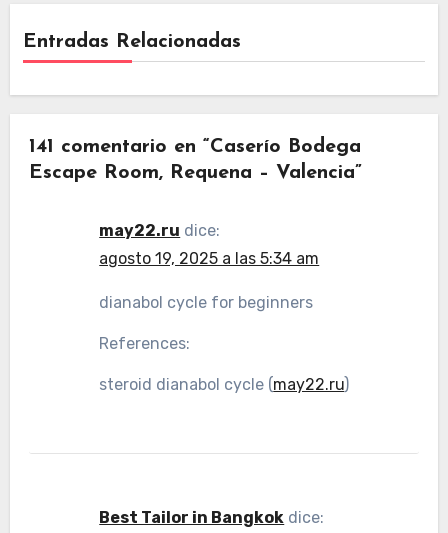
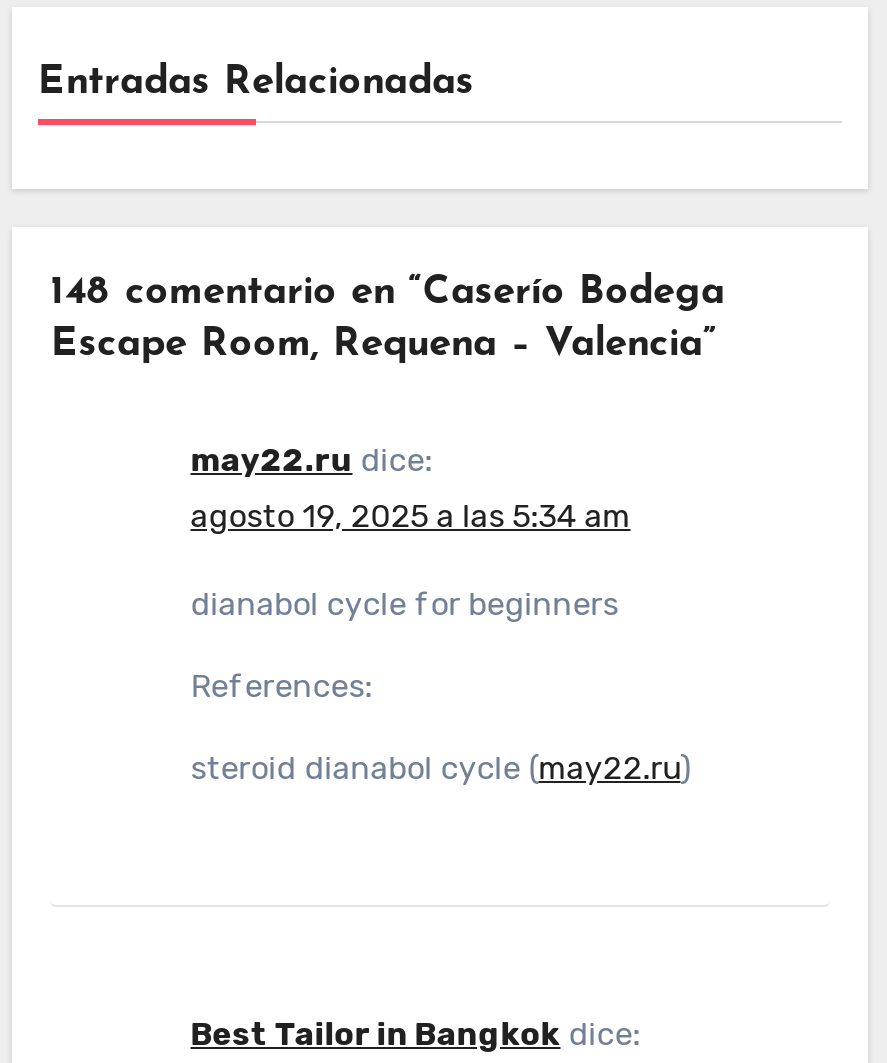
- 141 comentario en “Caserío Bodega
+ 148 comentario en “Caserío Bodega
